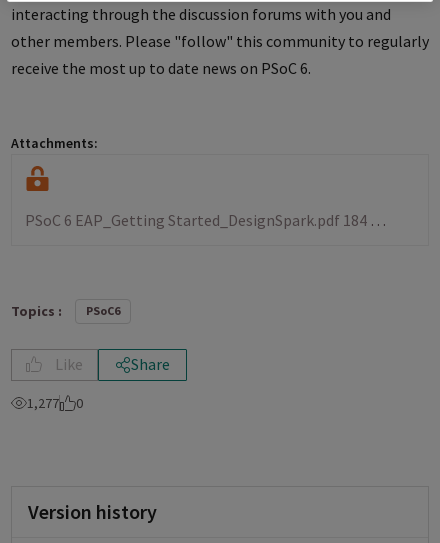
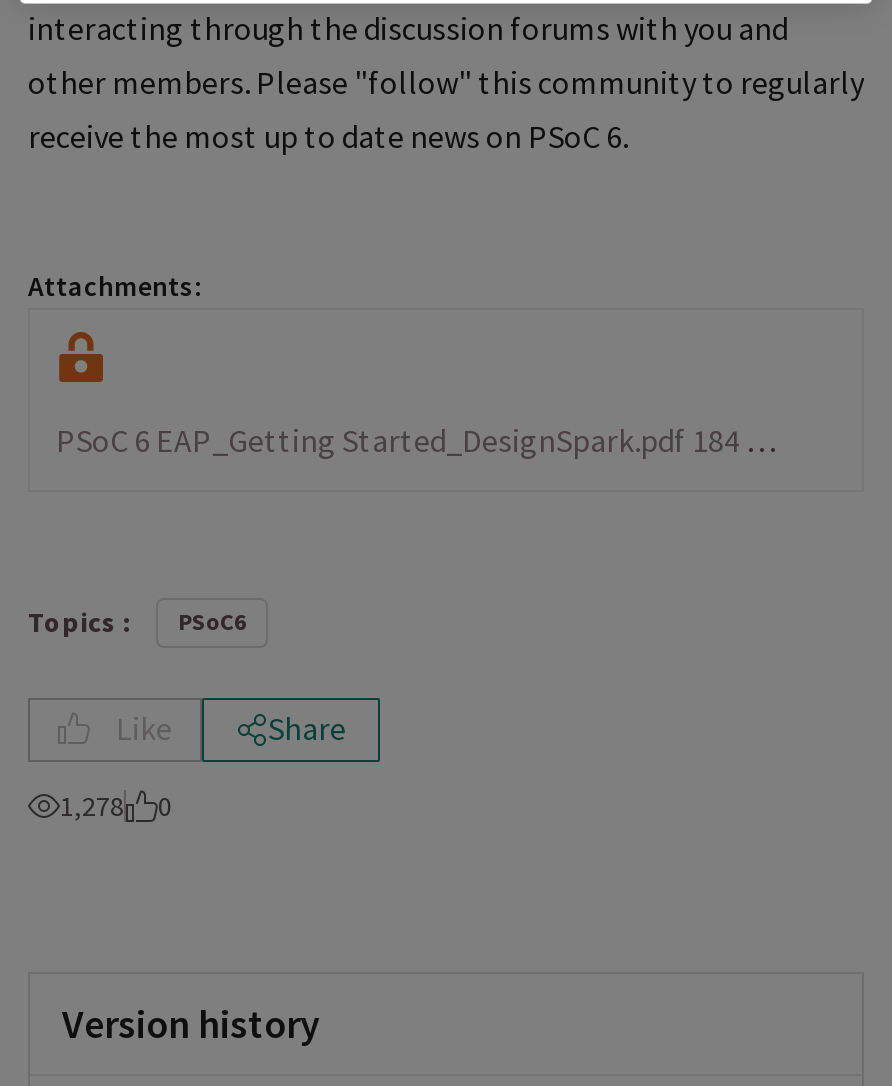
- 1,277 0
+ 1,278 0
